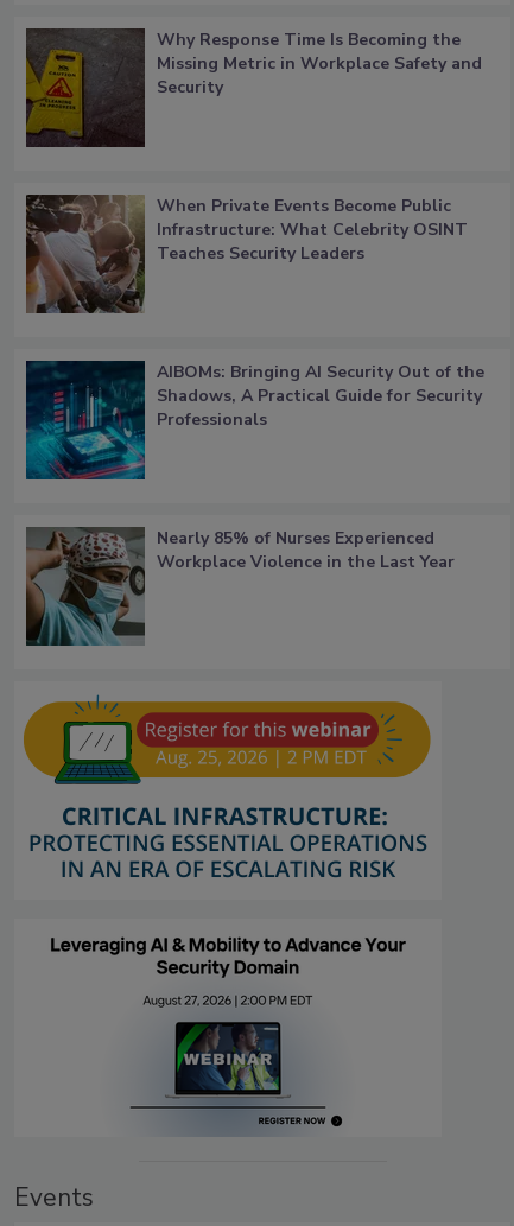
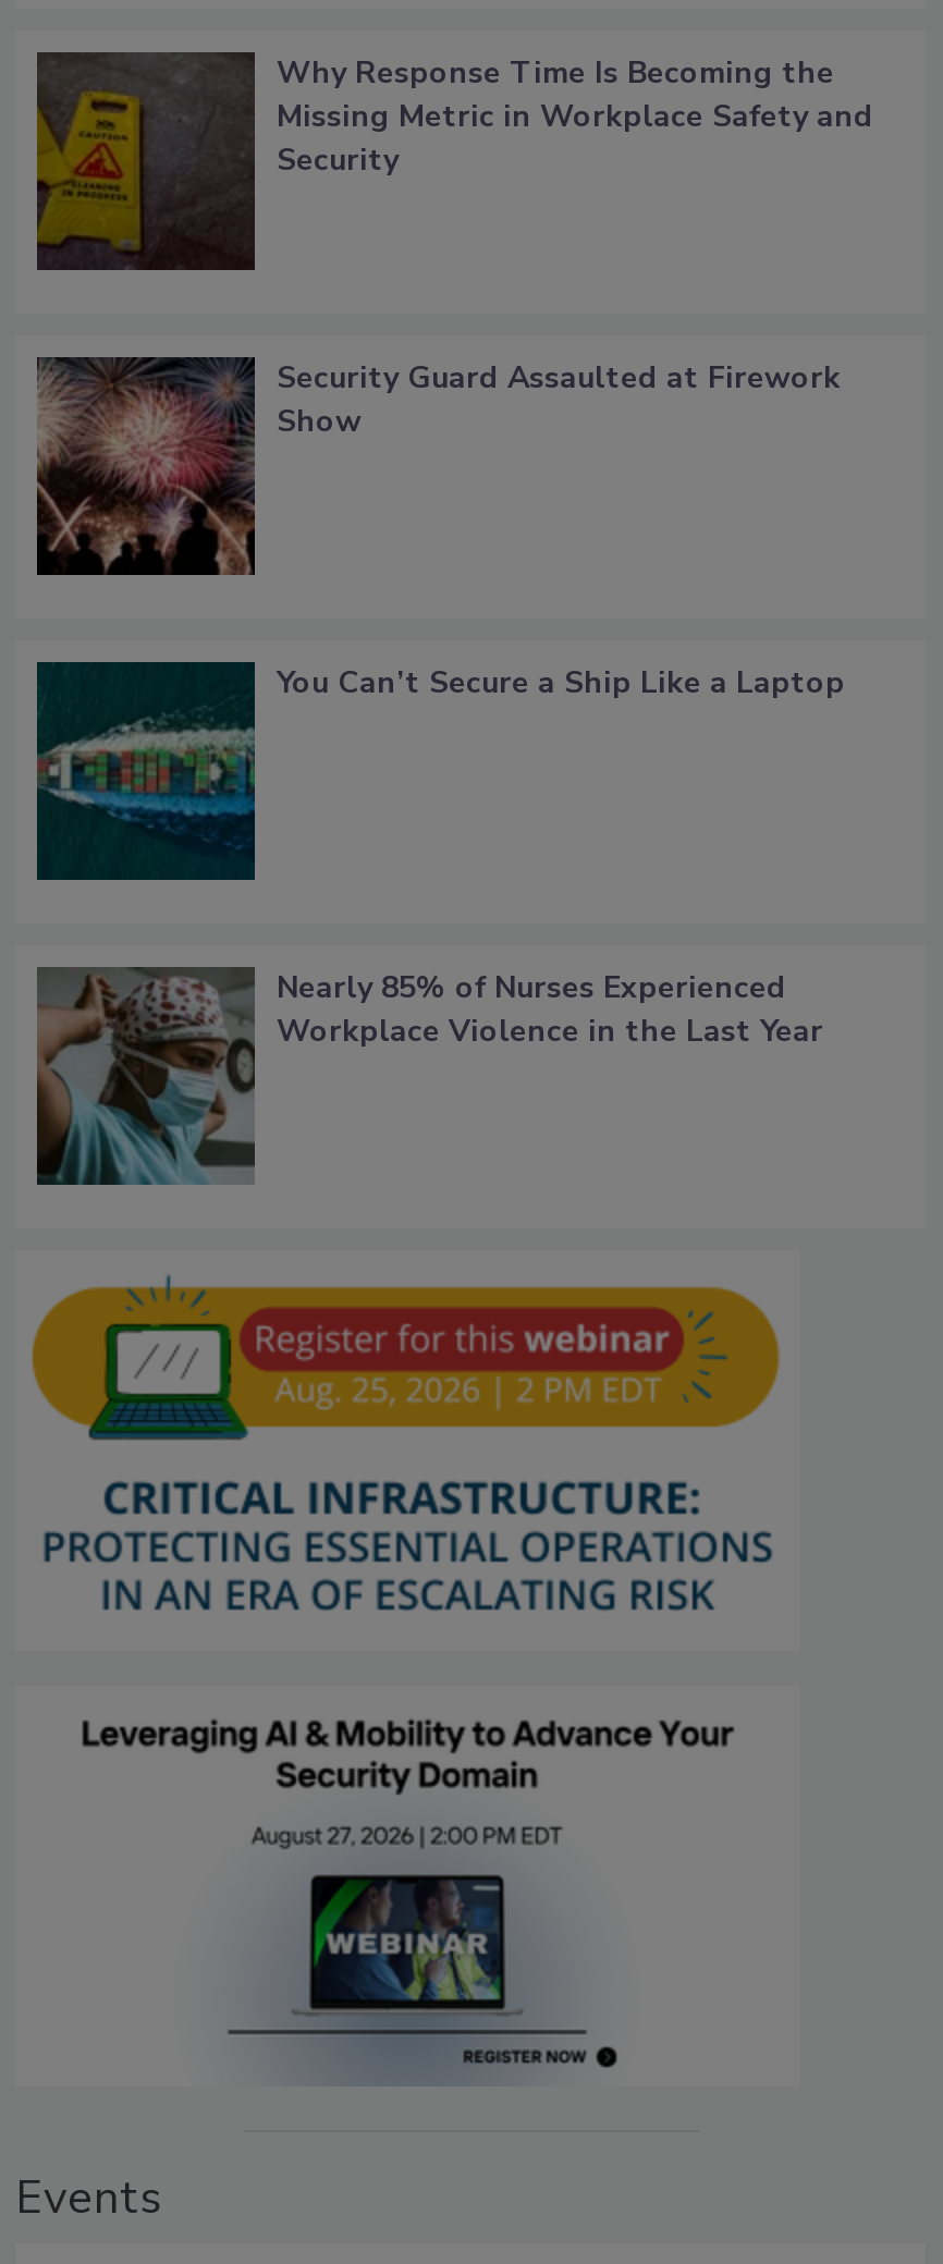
- [image]
- When Private Events Become Public
- Infrastructure: What Celebrity OSINT
- Teaches Security Leaders
+ [image]
+ Security Guard Assaulted at Firework
+ Show

- [image]
- AIBOMs: Bringing AI Security Out of the
- Shadows, A Practical Guide for Security
- Professionals
+ [image]
+ You Can’t Secure a Ship Like a Laptop
